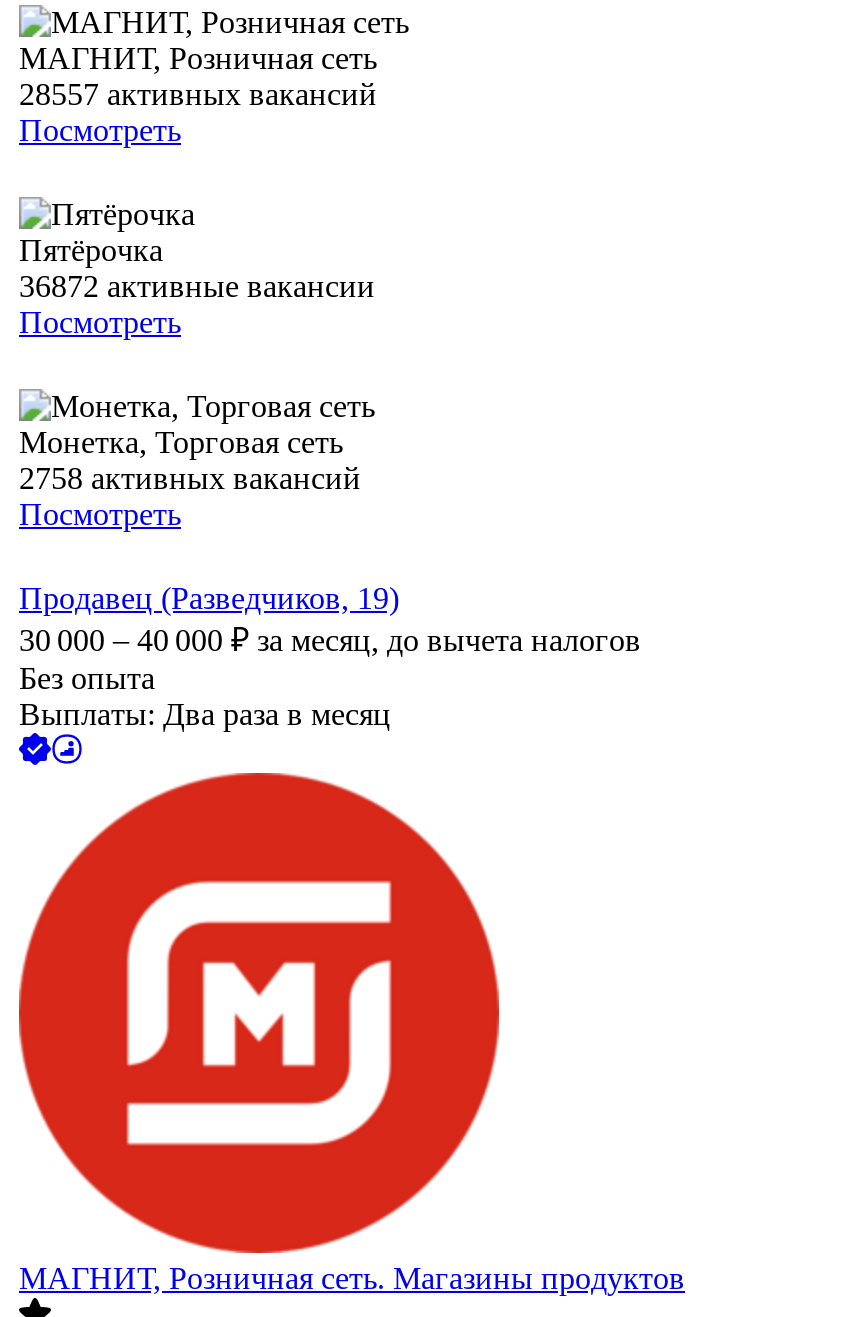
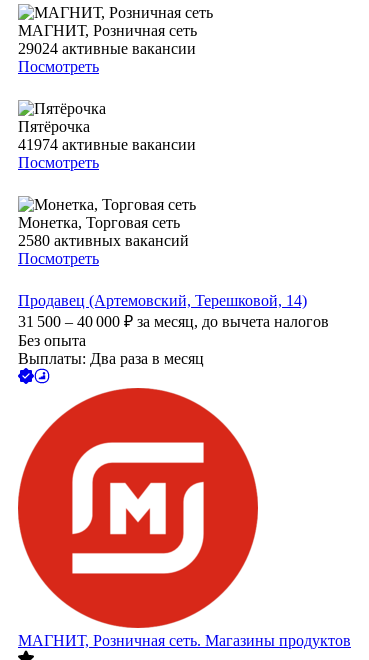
- 28557 активных вакансий
+ 29024 активные вакансии

- 36872 активные вакансии
+ 41974 активные вакансии

- 2758 активных вакансий
+ 2580 активных вакансий

- Продавец (Разведчиков, 19)
- 30 000 – 40 000 ₽ за месяц, до вычета налогов
+ Продавец (Артемовский, Терешковой, 14)
+ 31 500 – 40 000 ₽ за месяц, до вычета налогов
